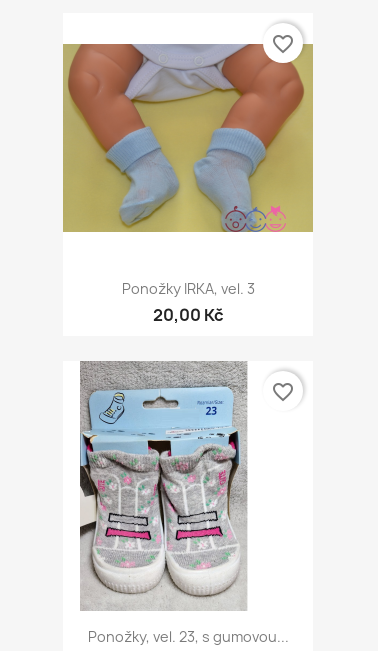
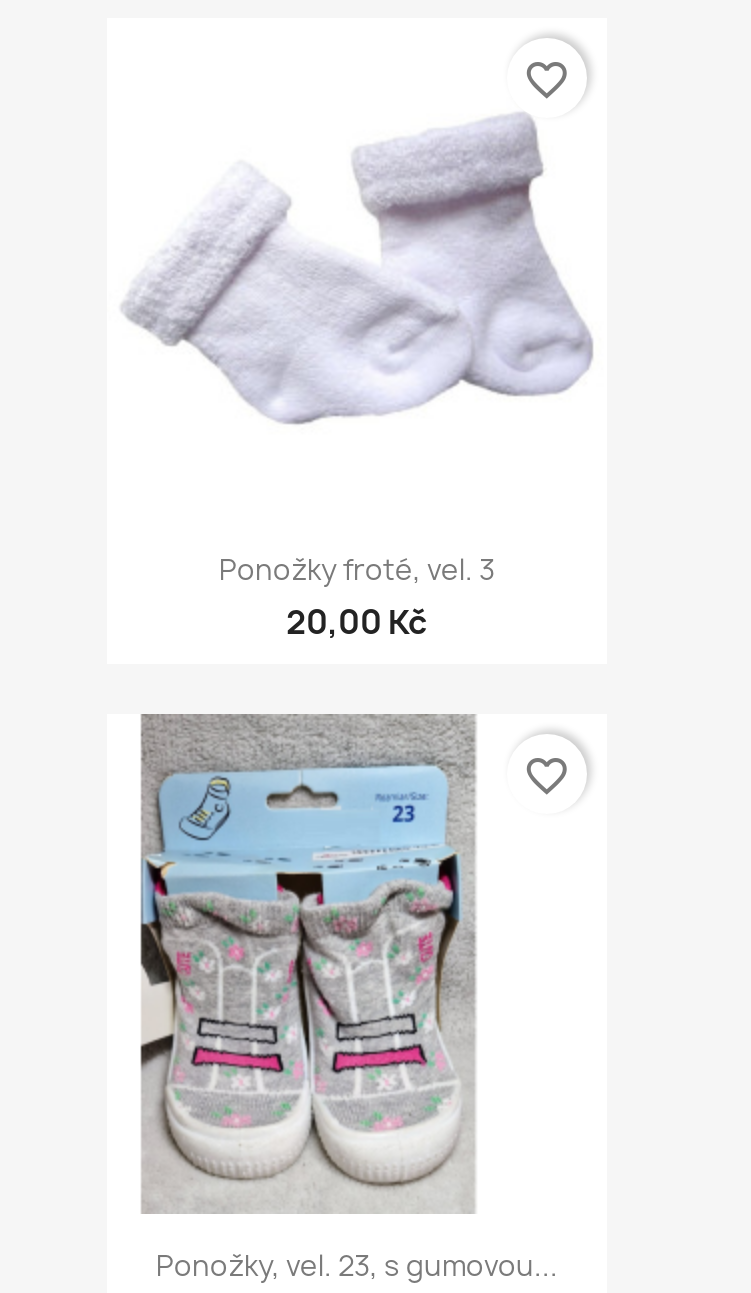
- [image]
+ [image]

- Ponožky IRKA, vel. 3
+ Ponožky froté, vel. 3
